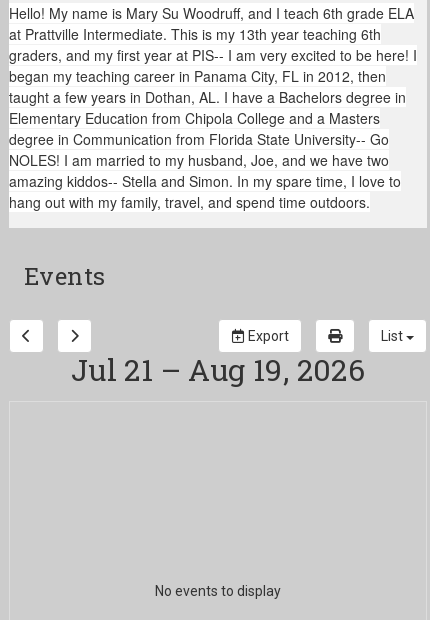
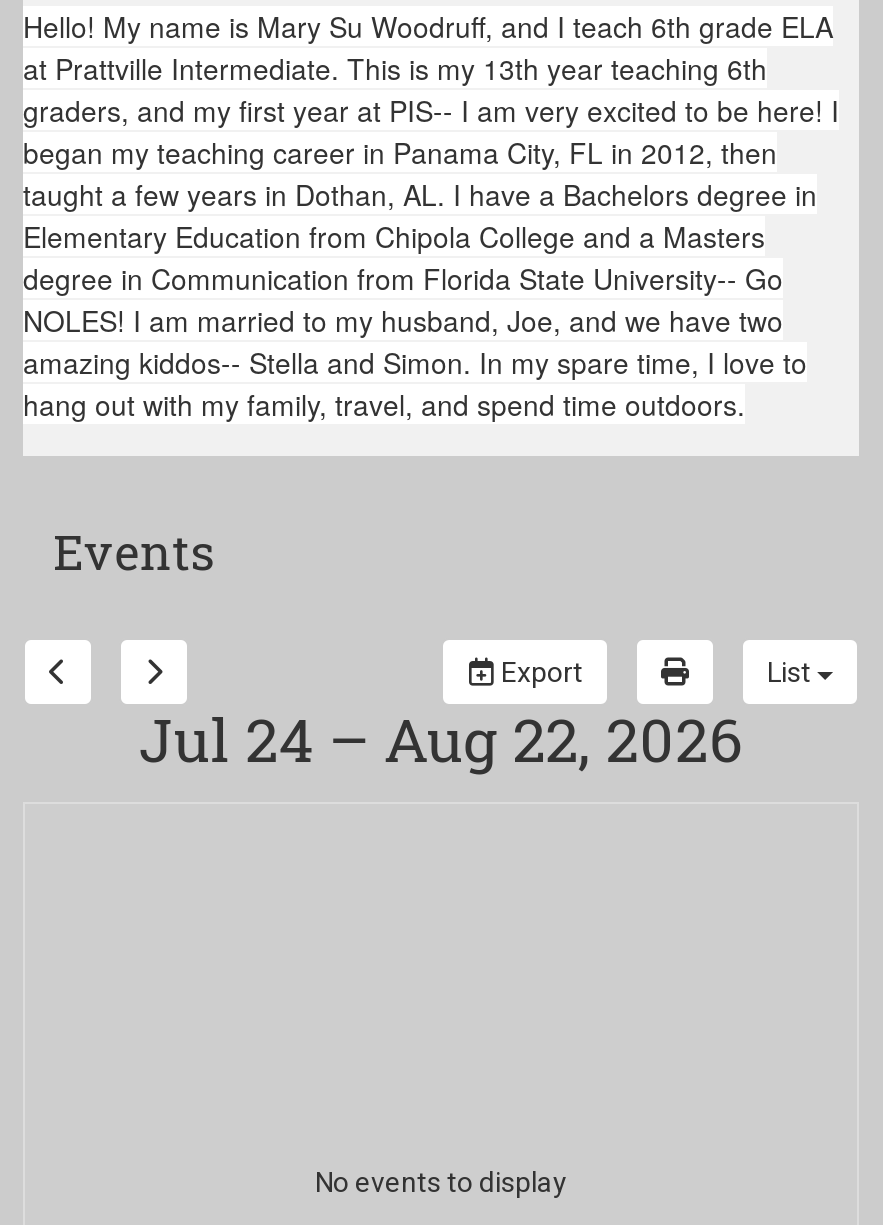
- Jul 21 – Aug 19, 2026
+ Jul 24 – Aug 22, 2026
